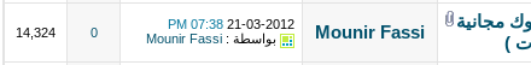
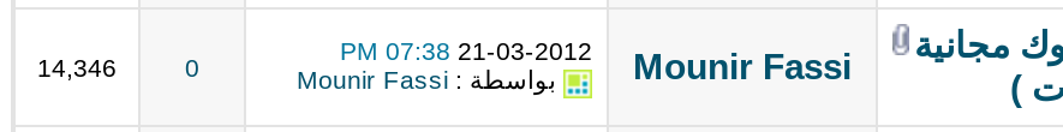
- 14,324
+ 14,346
